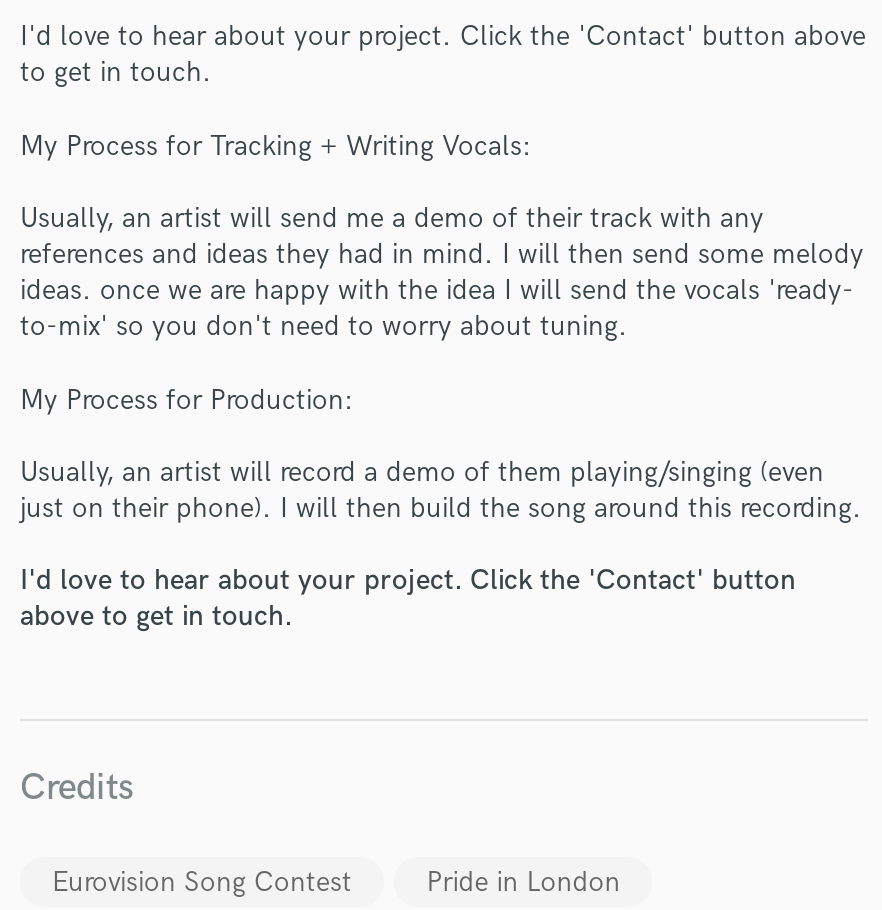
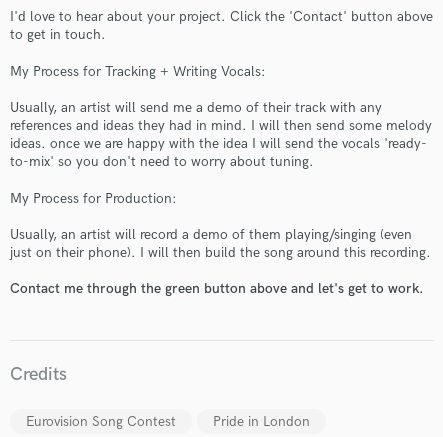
- I'd love to hear about your project. Click the 'Contact' button
- above to get in touch.
+ Contact me through the green button above and let's get to work.
